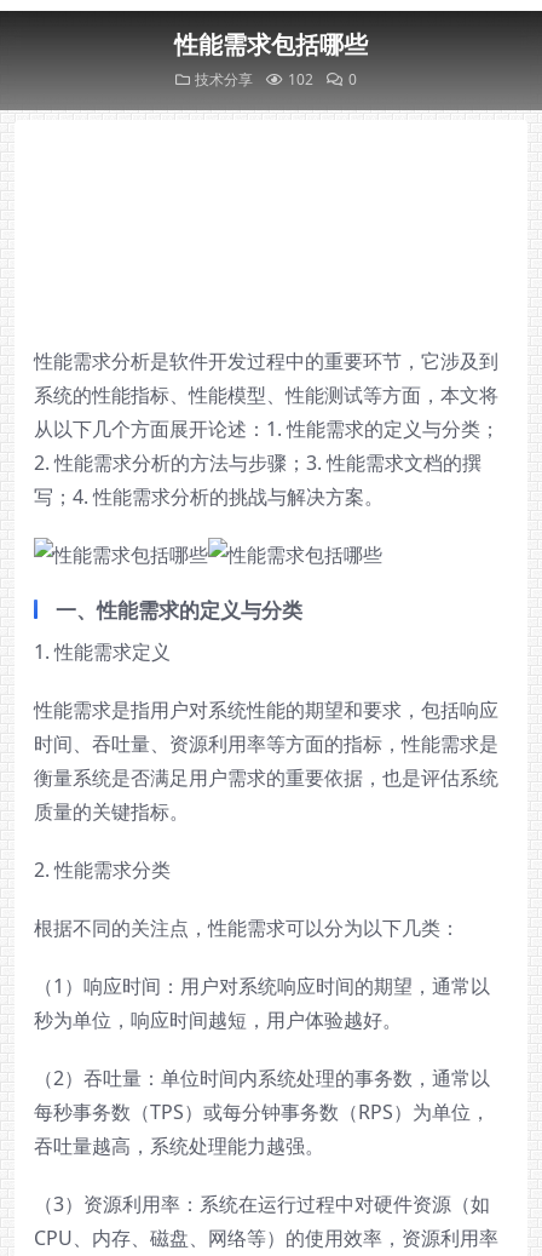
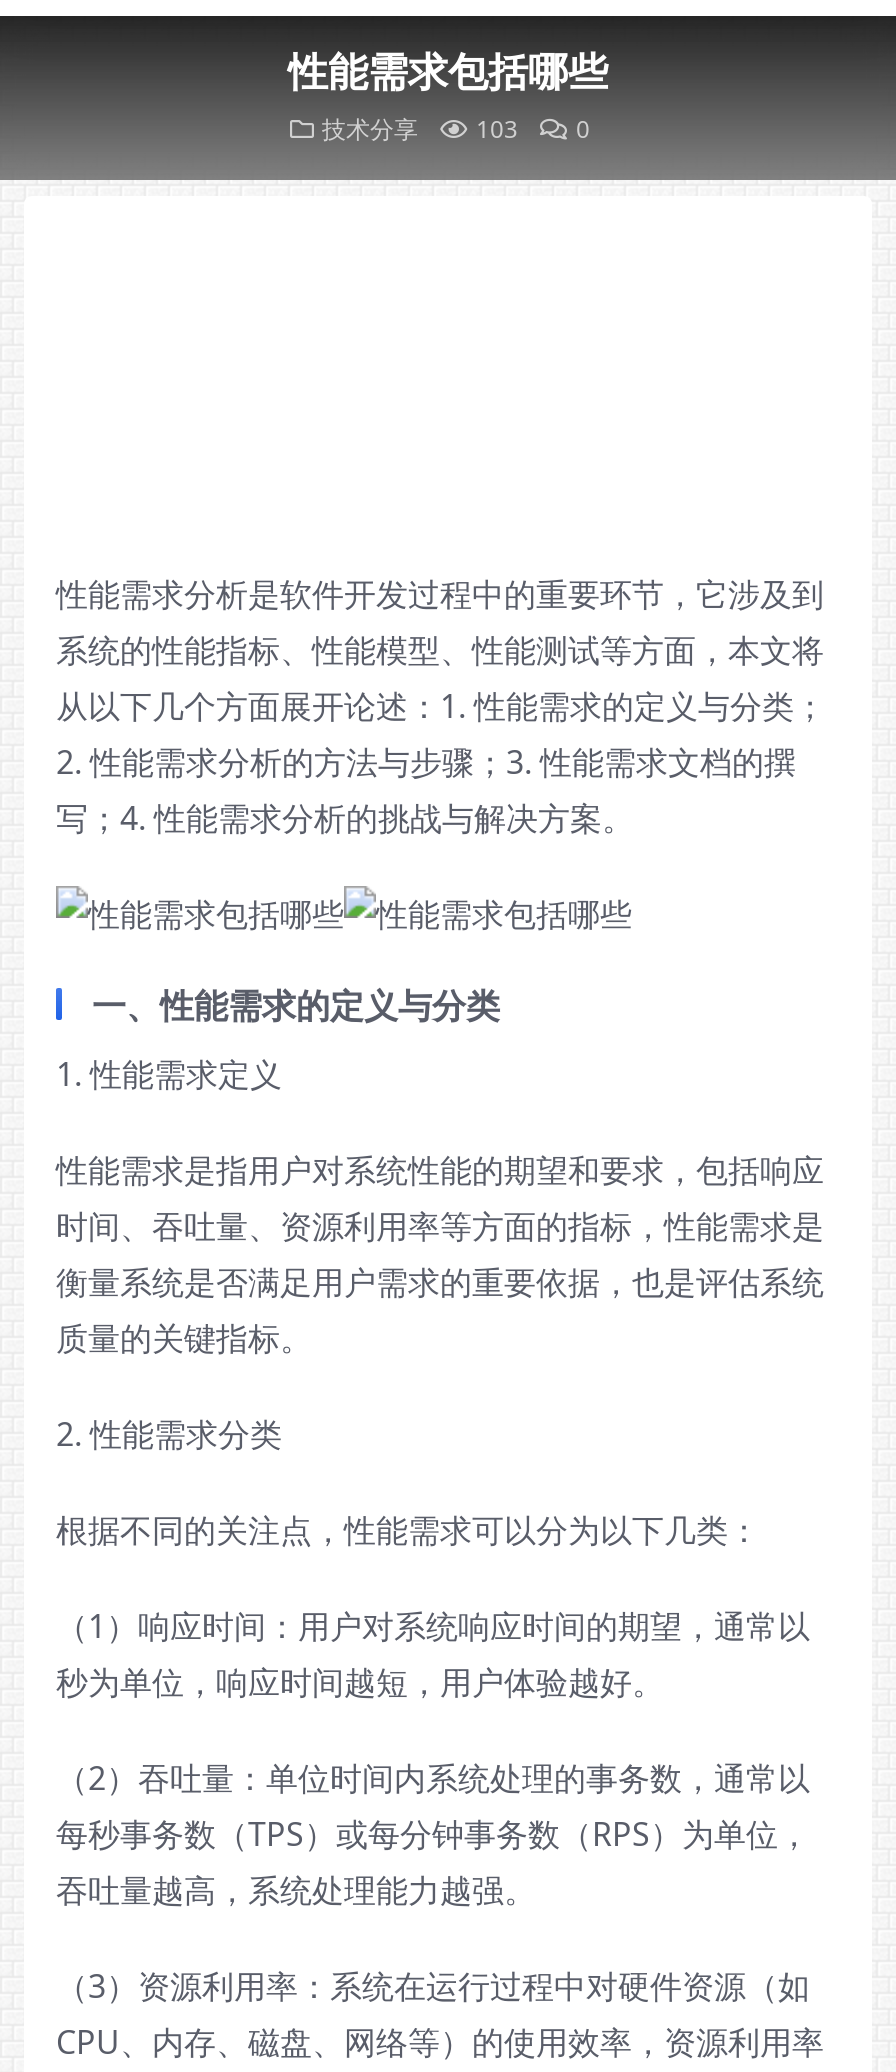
- 技术分享 102 0
+ 技术分享 103 0
